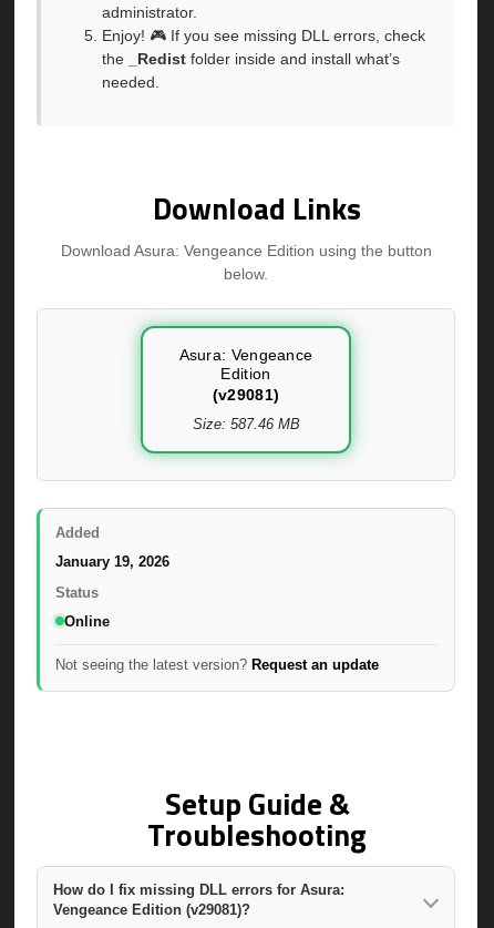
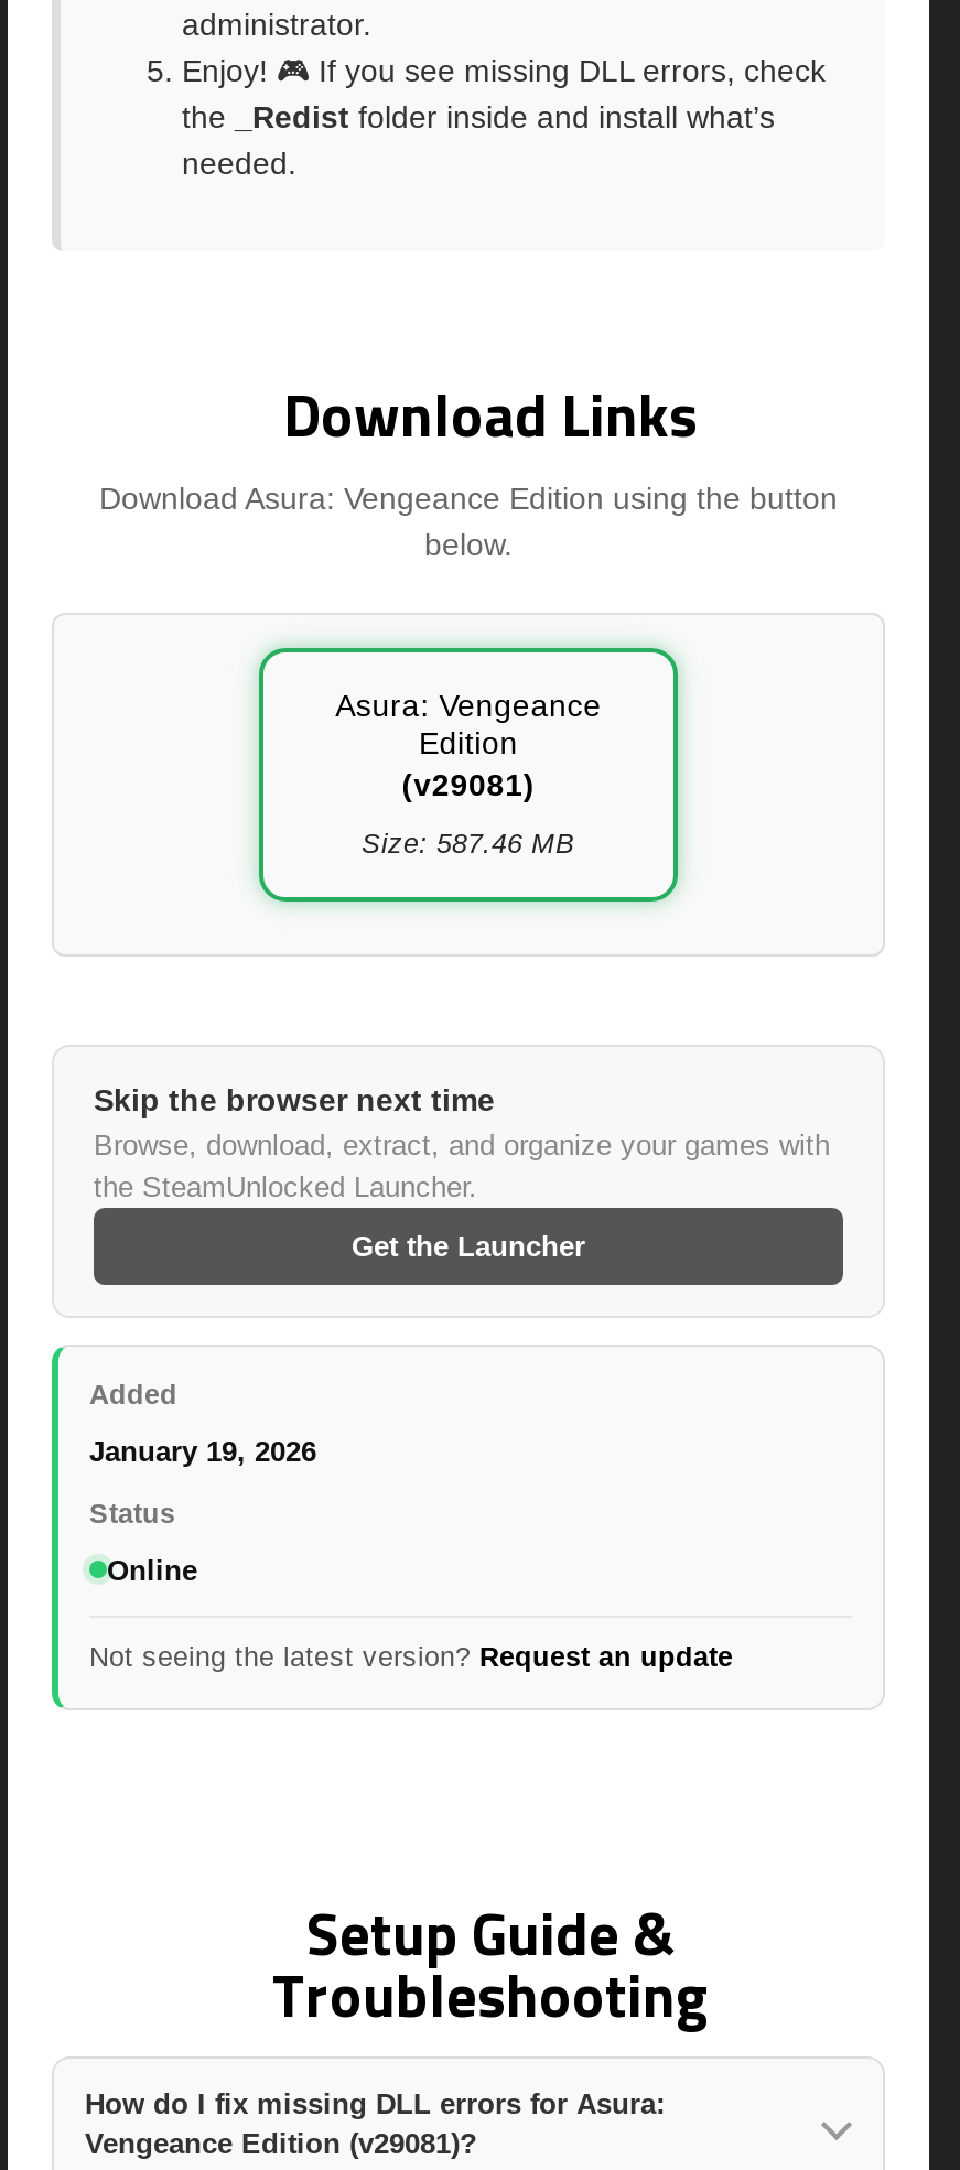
+ Skip the browser next time
+ Browse, download, extract, and organize your games with
+ the SteamUnlocked Launcher.
+ Get the Launcher
